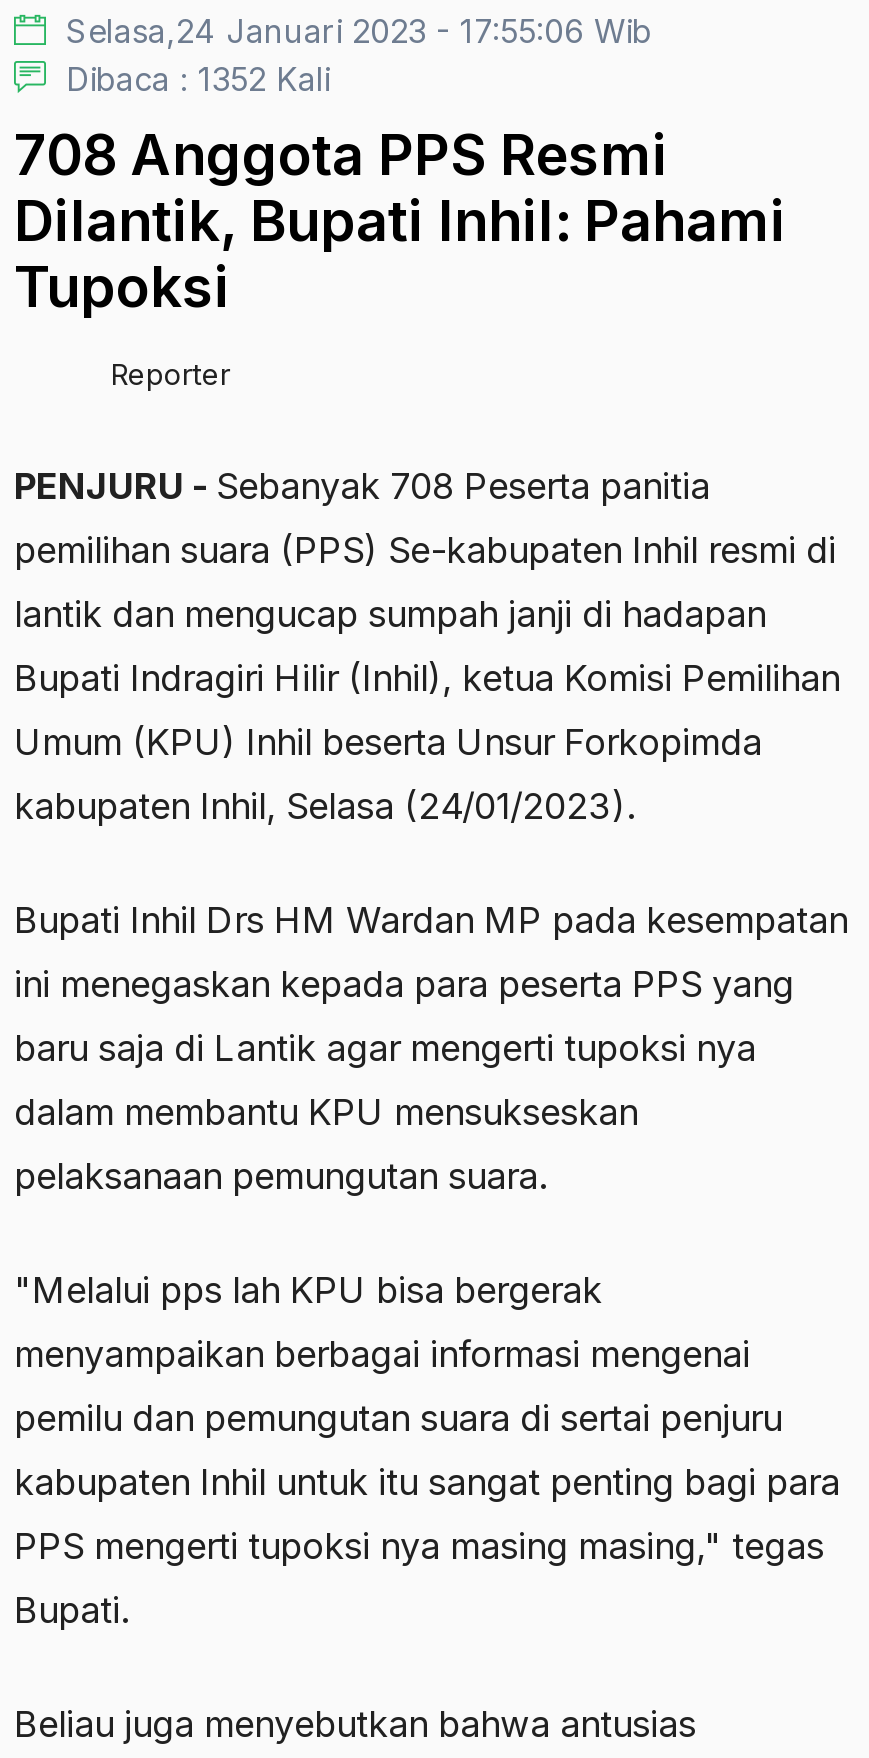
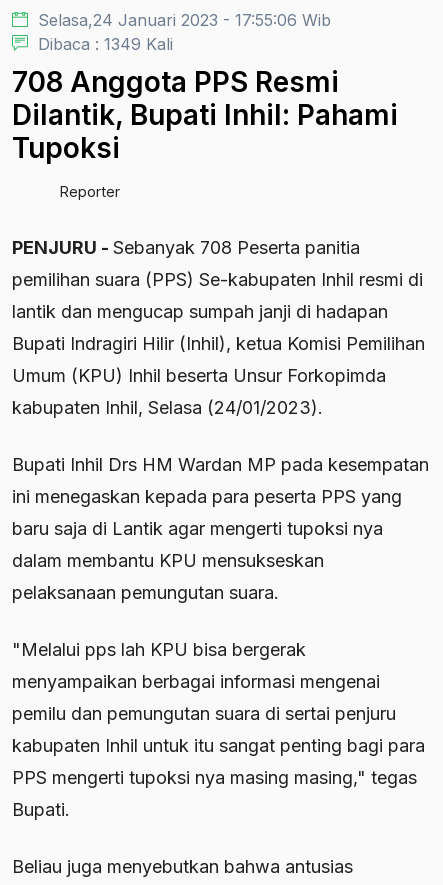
- Dibaca : 1352 Kali
+ Dibaca : 1349 Kali
